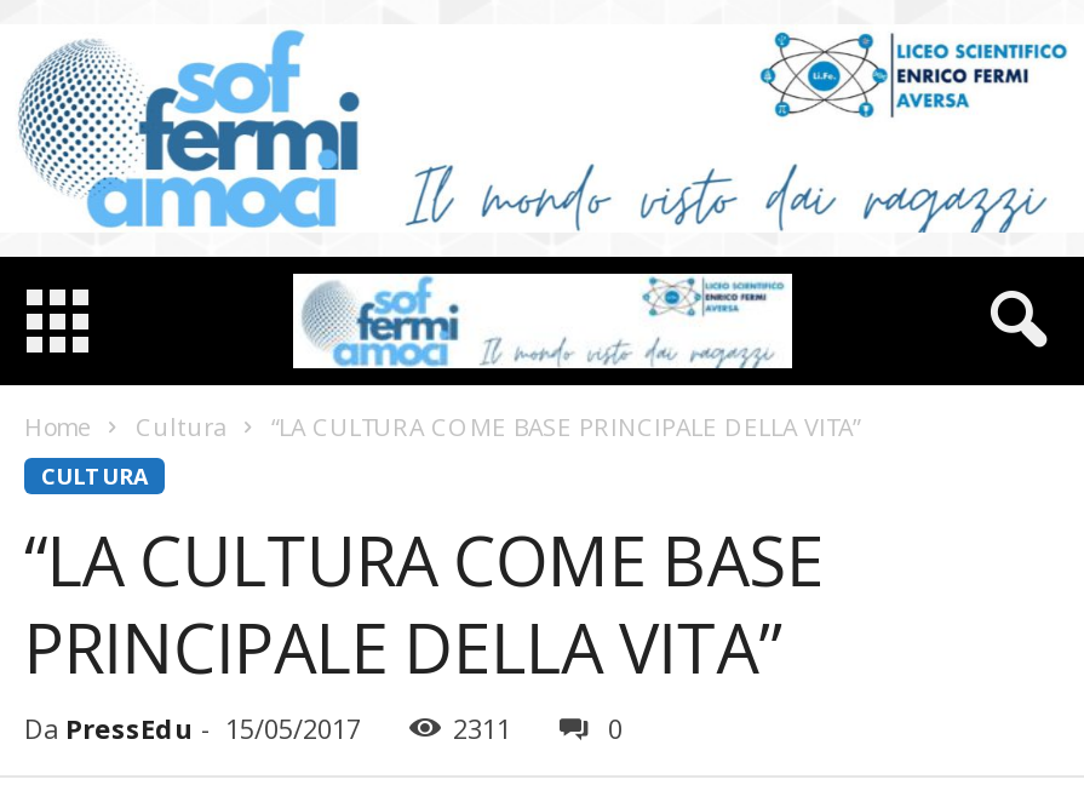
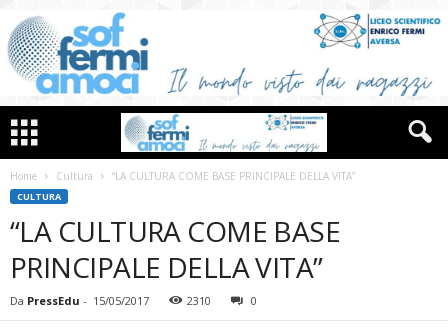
- 2311
+ 2310
